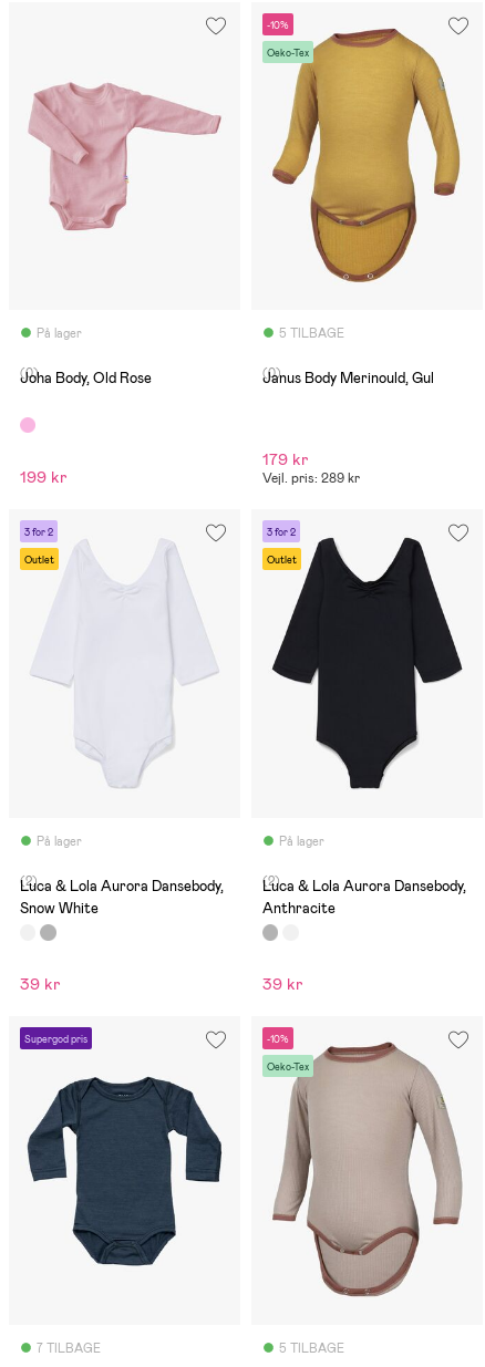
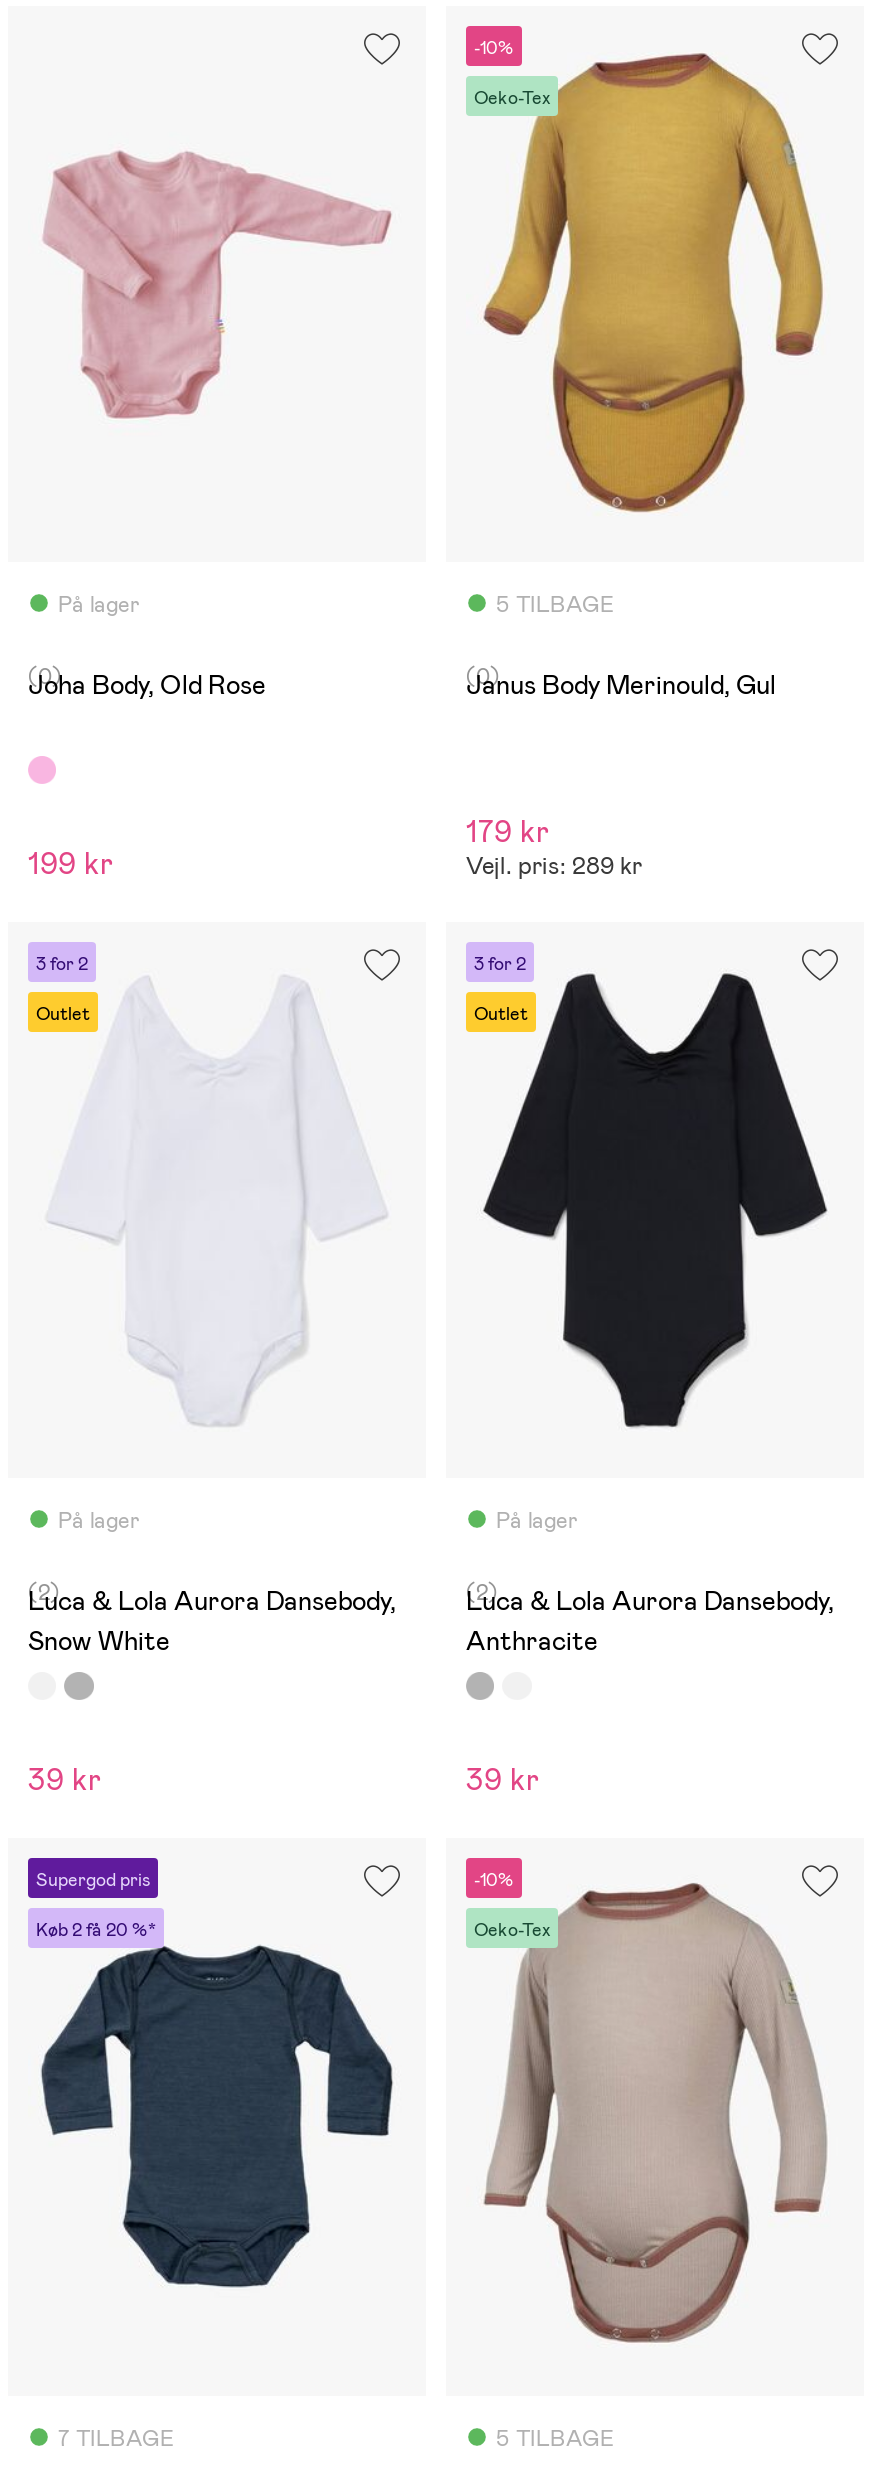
+ Køb 2 få 20 %*
